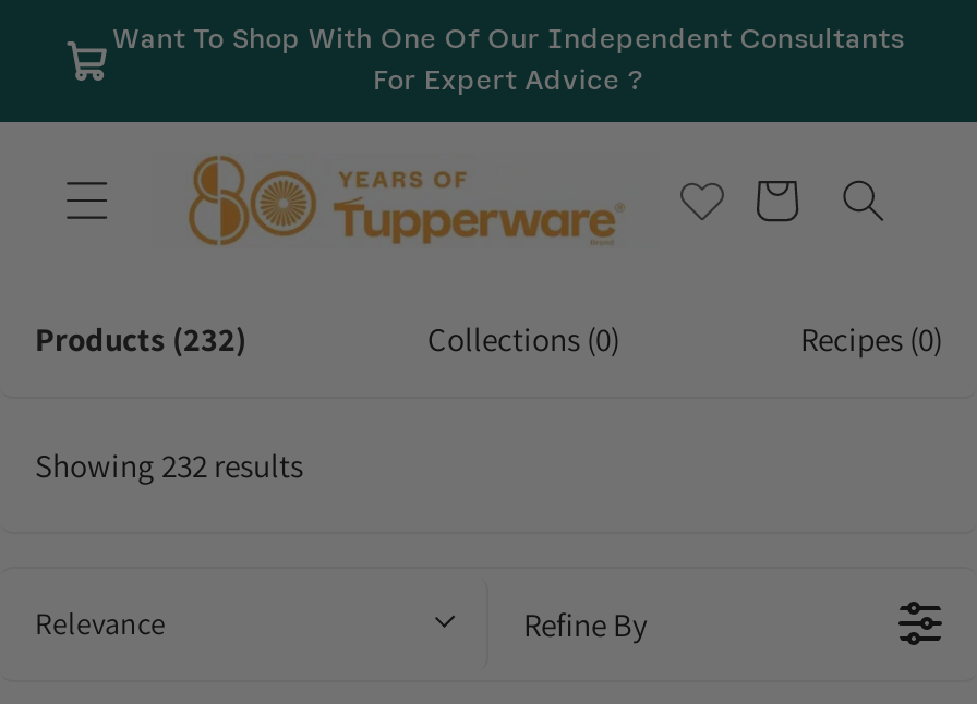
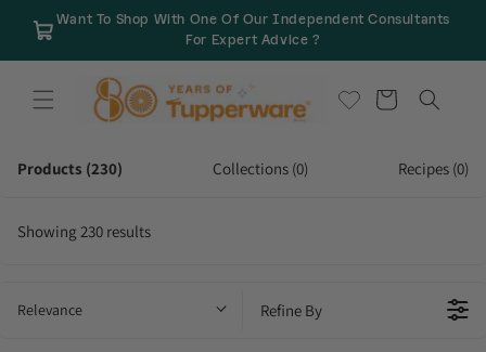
- Products (232)
+ Products (230)

- Showing 232 results
+ Showing 230 results
